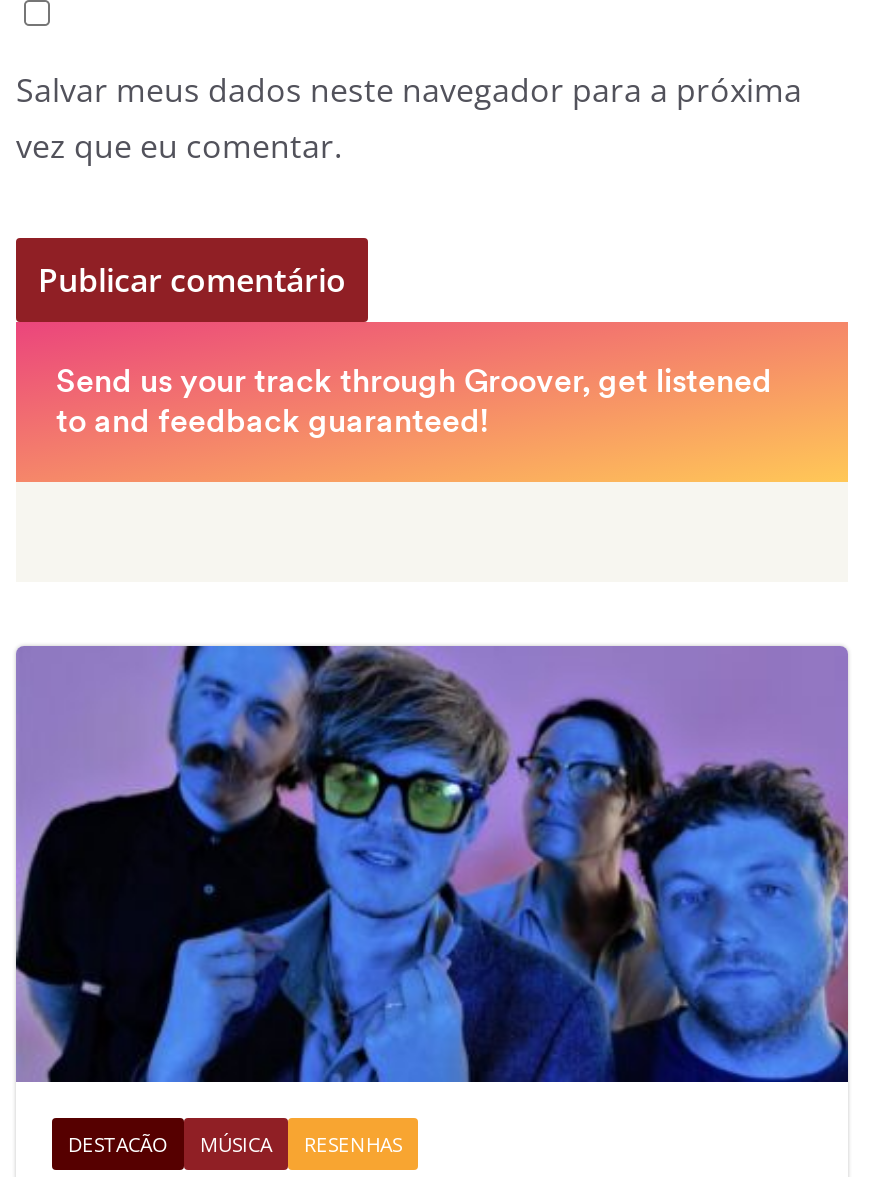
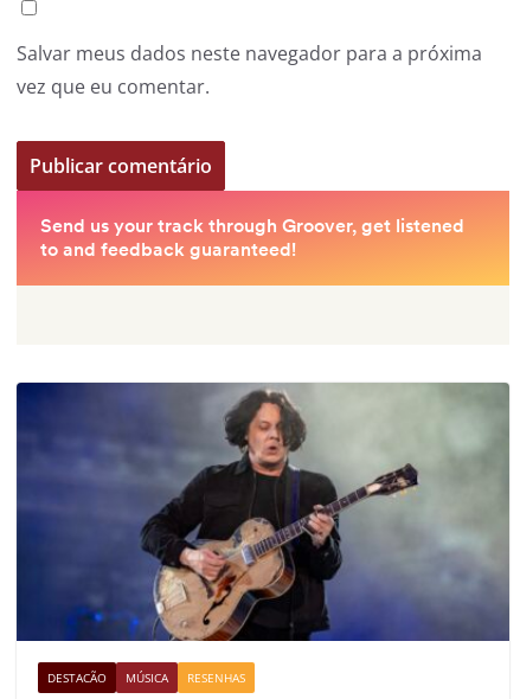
- [image]
+ [image]
